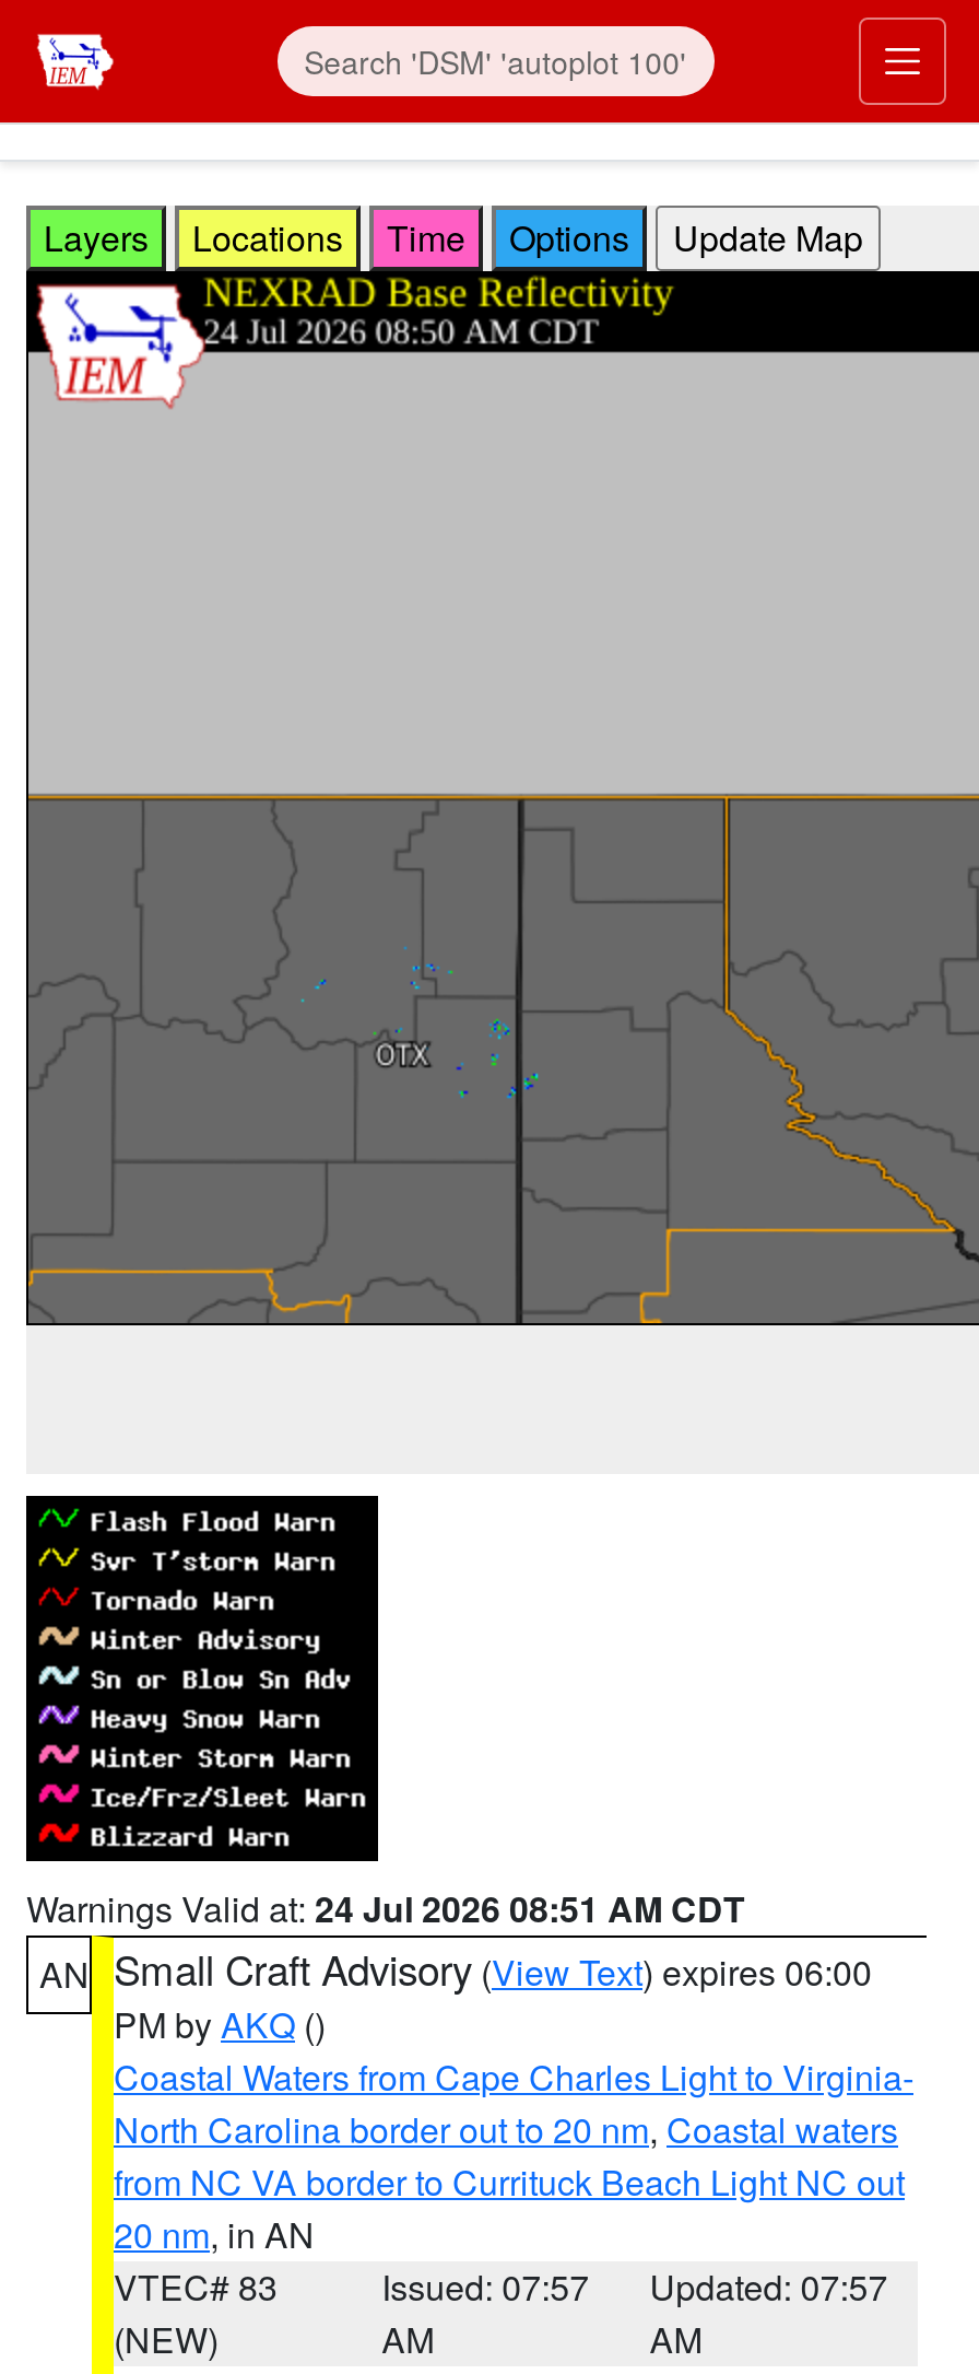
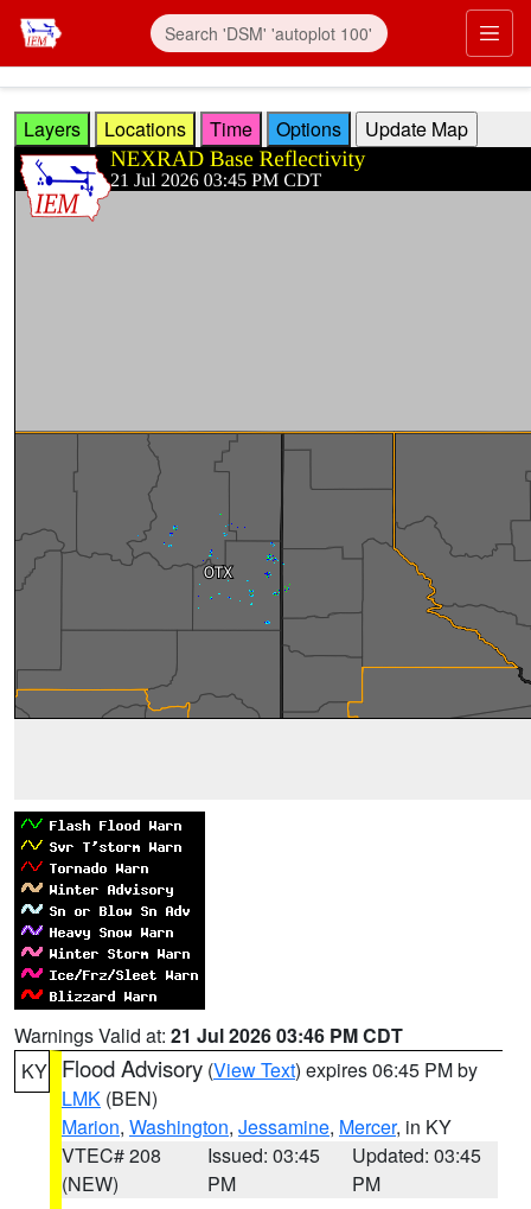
- Warnings Valid at: 24 Jul 2026 08:51 AM CDT
- AN Small Craft Advisory (View Text) expires 06:00
- PM by AKQ ()
- Coastal Waters from Cape Charles Light to Virginia-
- North Carolina border out to 20 nm, Coastal waters
- from NC VA border to Currituck Beach Light NC out
- 20 nm, in AN
- VTEC# 83
+ Warnings Valid at: 21 Jul 2026 03:46 PM CDT
+ KY Flood Advisory (View Text) expires 06:45 PM by
+ LMK (BEN)
+ Marion, Washington, Jessamine, Mercer, in KY
+ VTEC# 208

- Issued: 07:57
- AM
+ Issued: 03:45
+ PM

- Updated: 07:57
- AM
+ Updated: 03:45
+ PM
